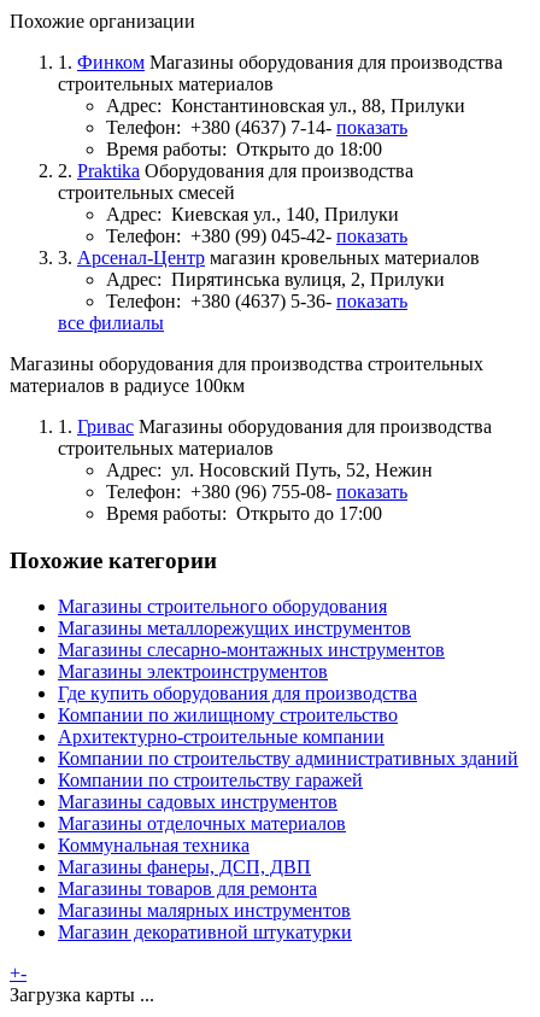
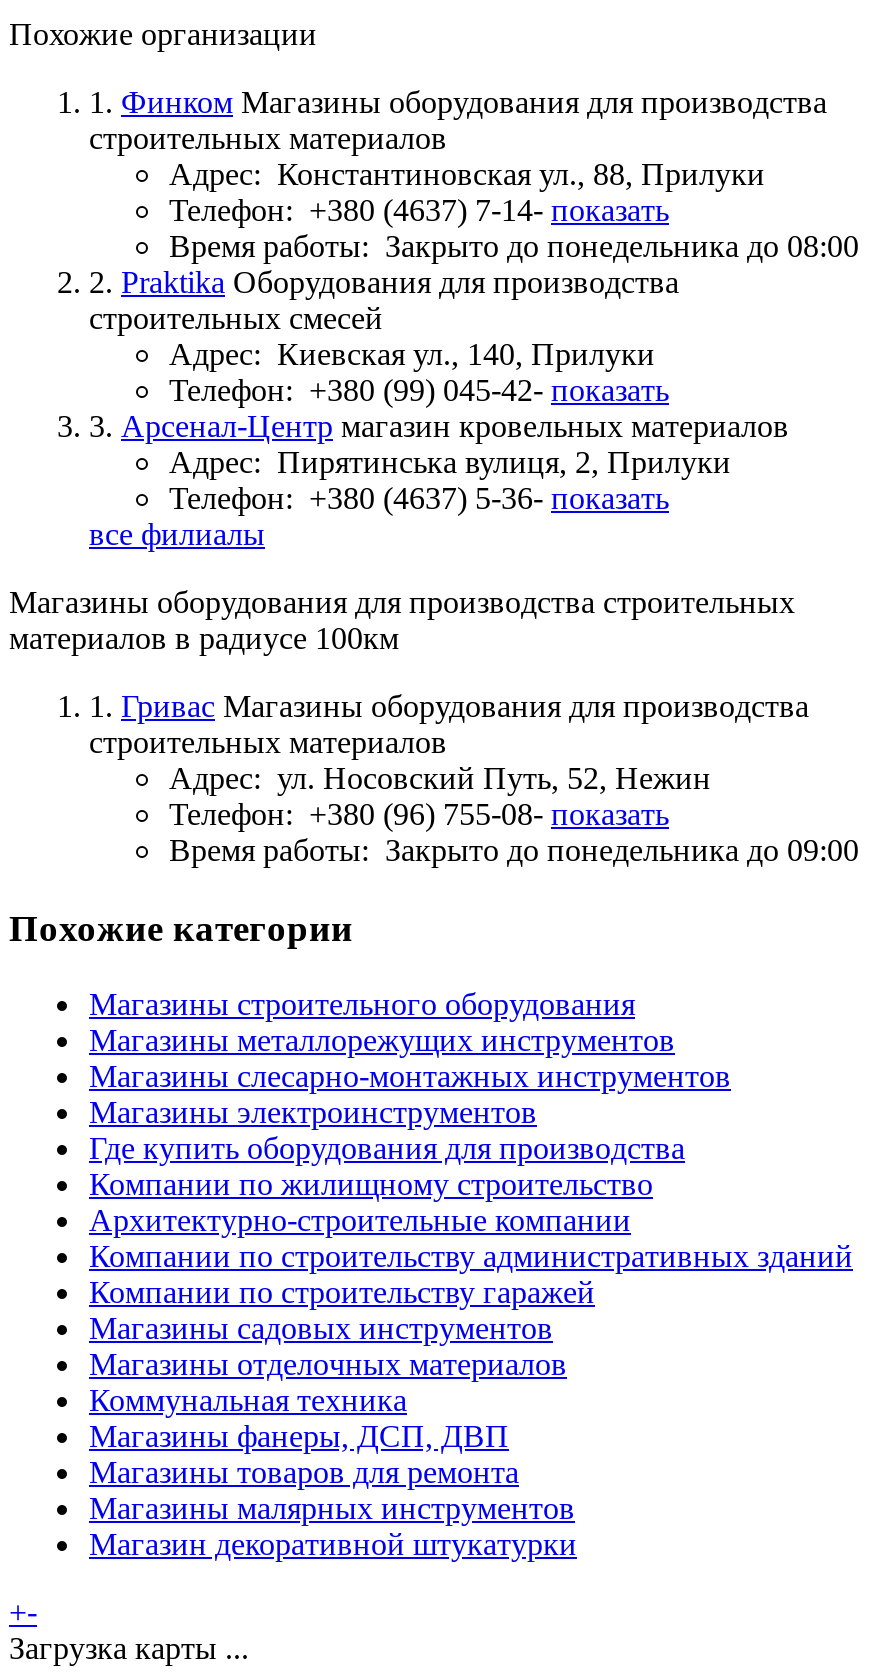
- Время работы: Открыто до 18:00
+ Время работы: Закрыто до понедельника до 08:00

- Время работы: Открыто до 17:00
+ Время работы: Закрыто до понедельника до 09:00
